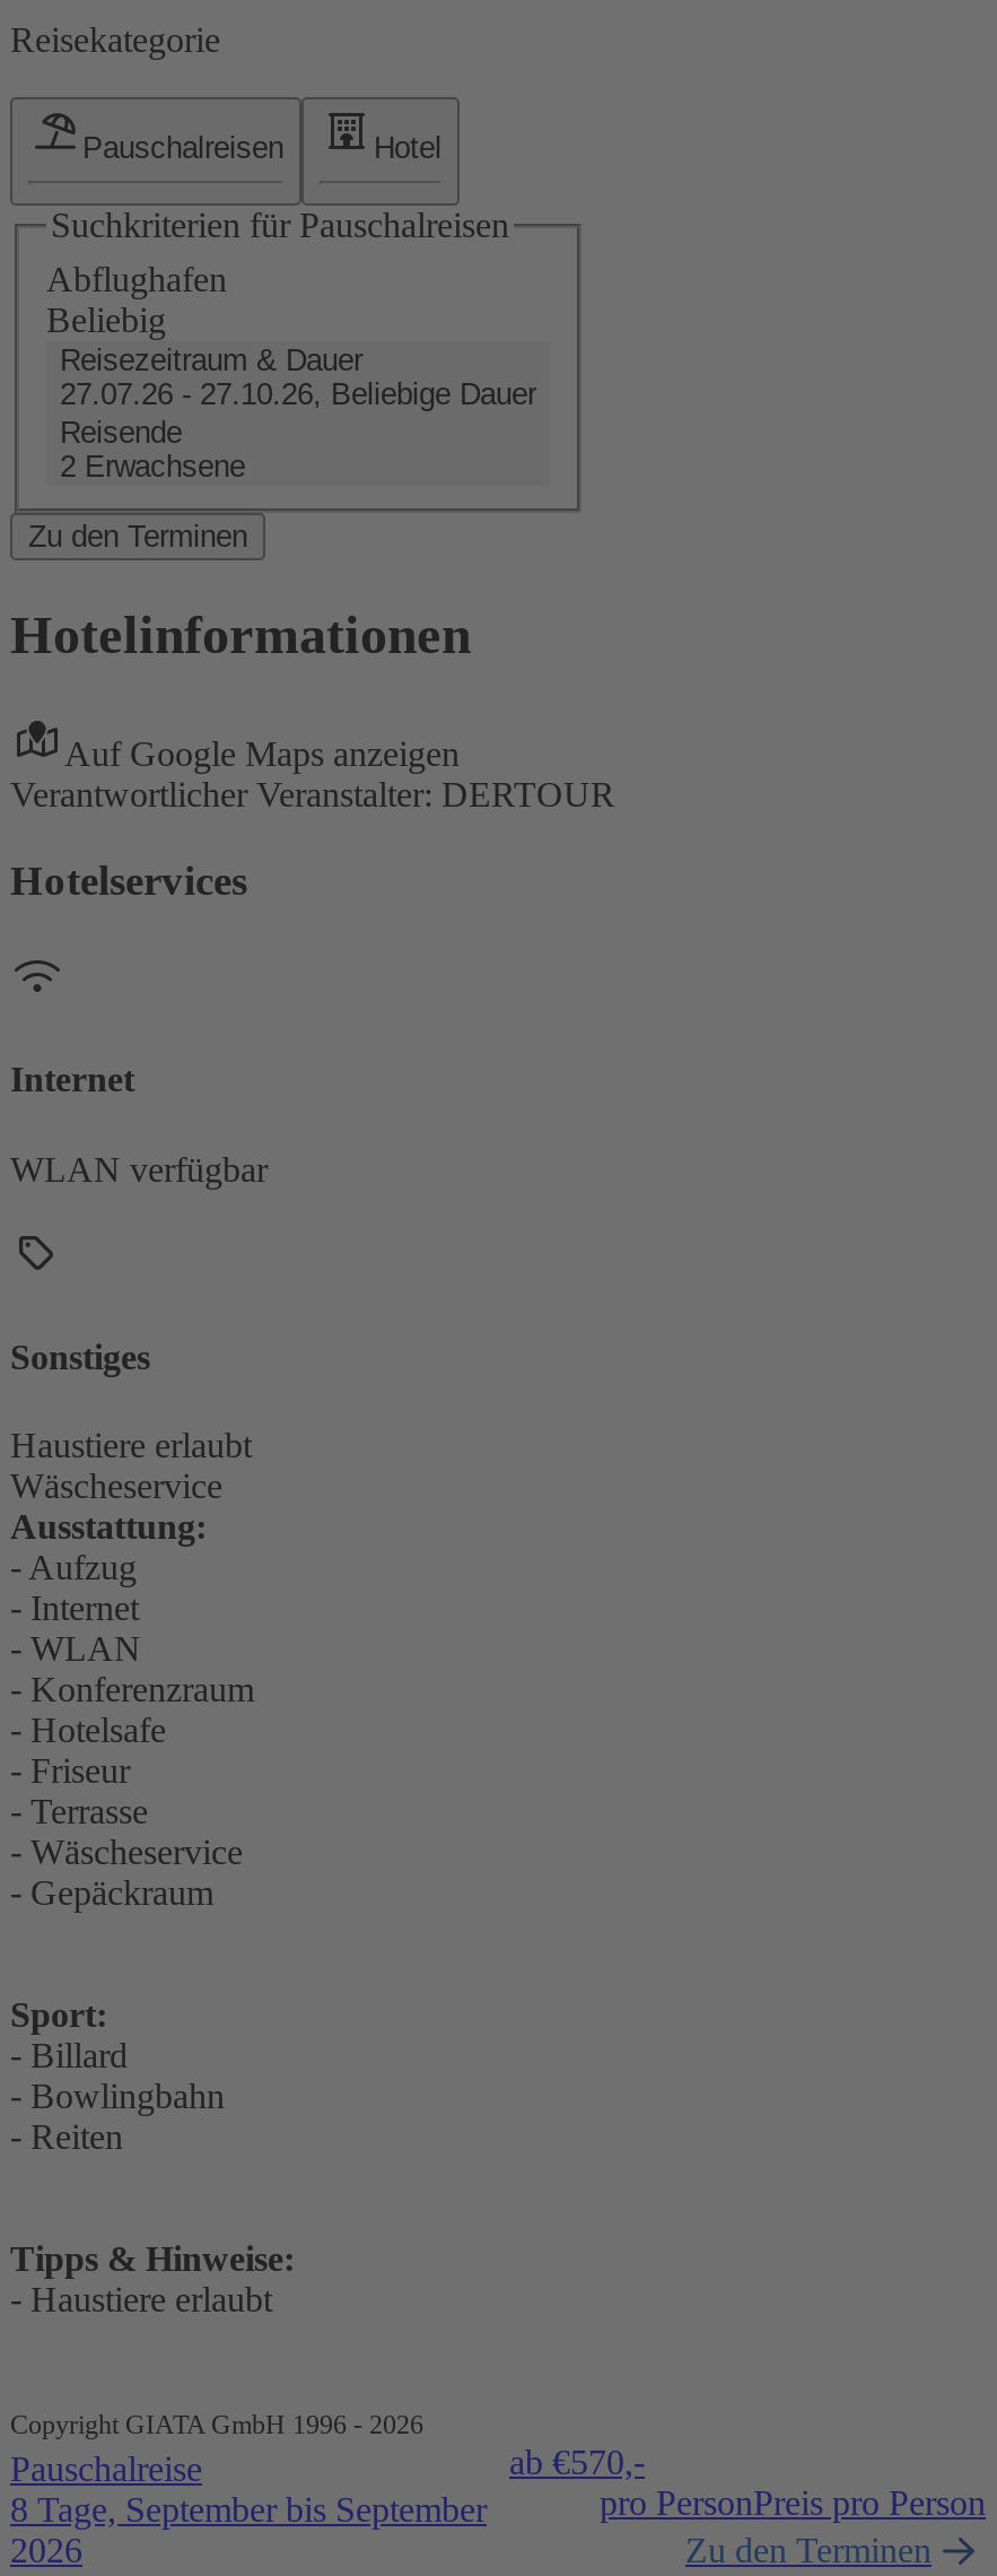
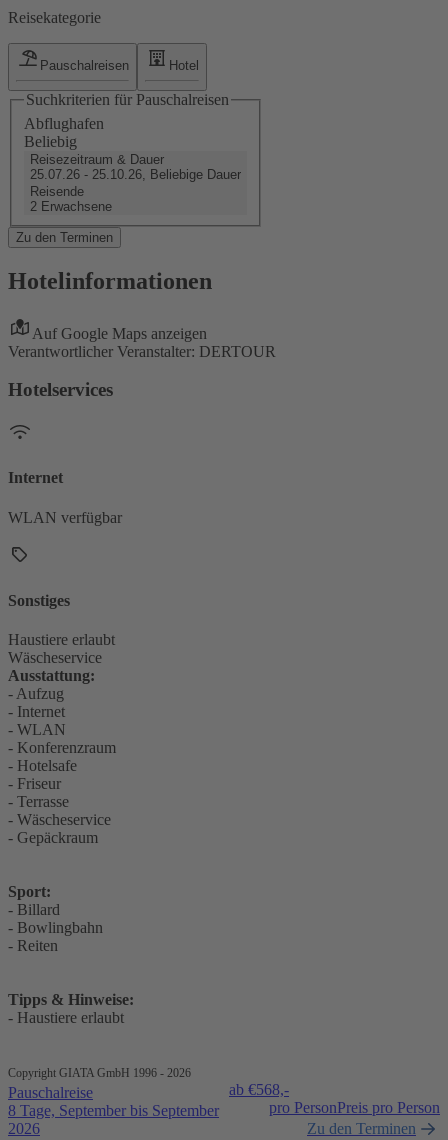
- 27.07.26 - 27.10.26, Beliebige Dauer
+ 25.07.26 - 25.10.26, Beliebige Dauer

- ab €570,-
+ ab €568,-
